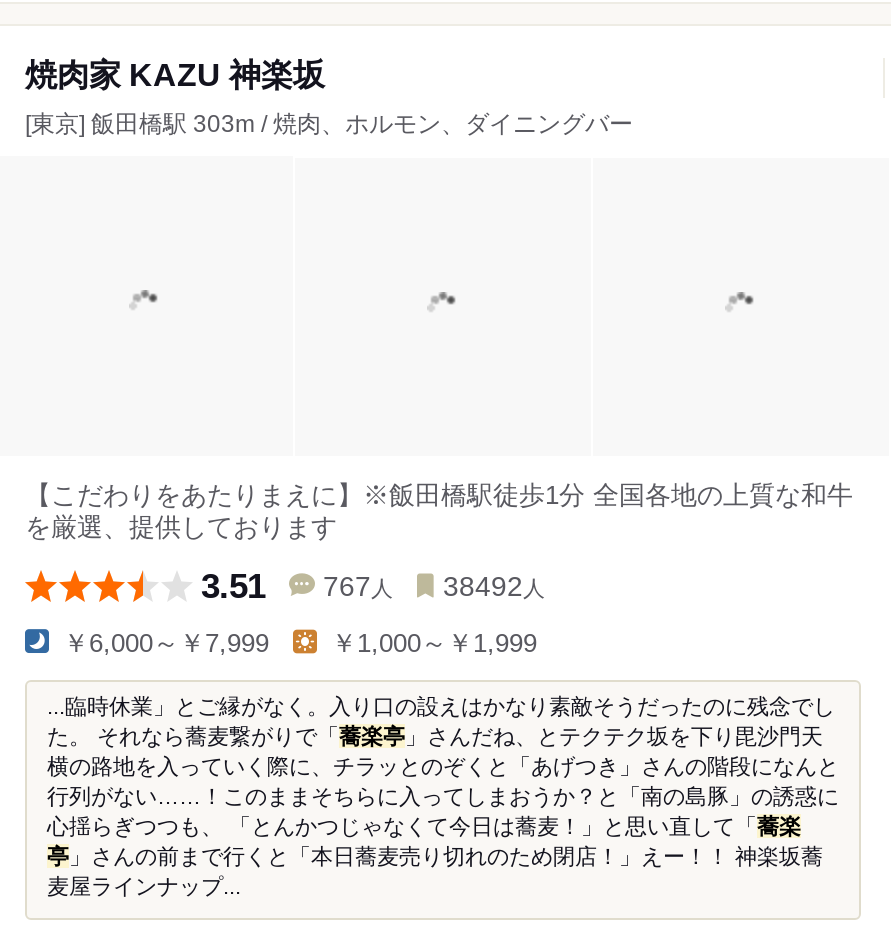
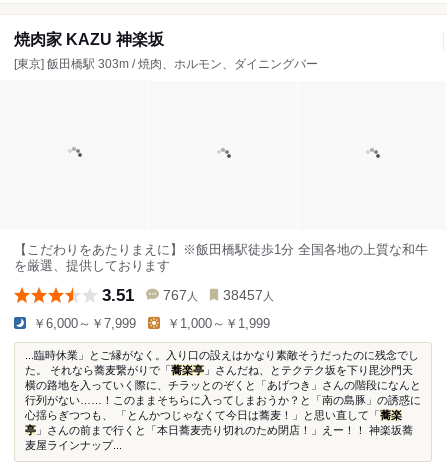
- 3.51 767人 38492人
+ 3.51 767人 38457人
